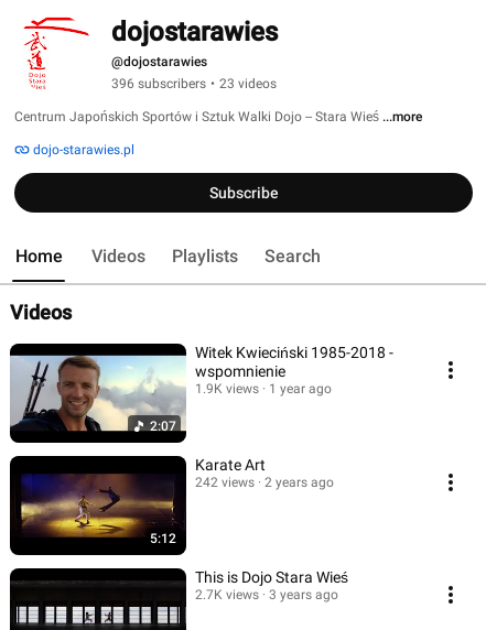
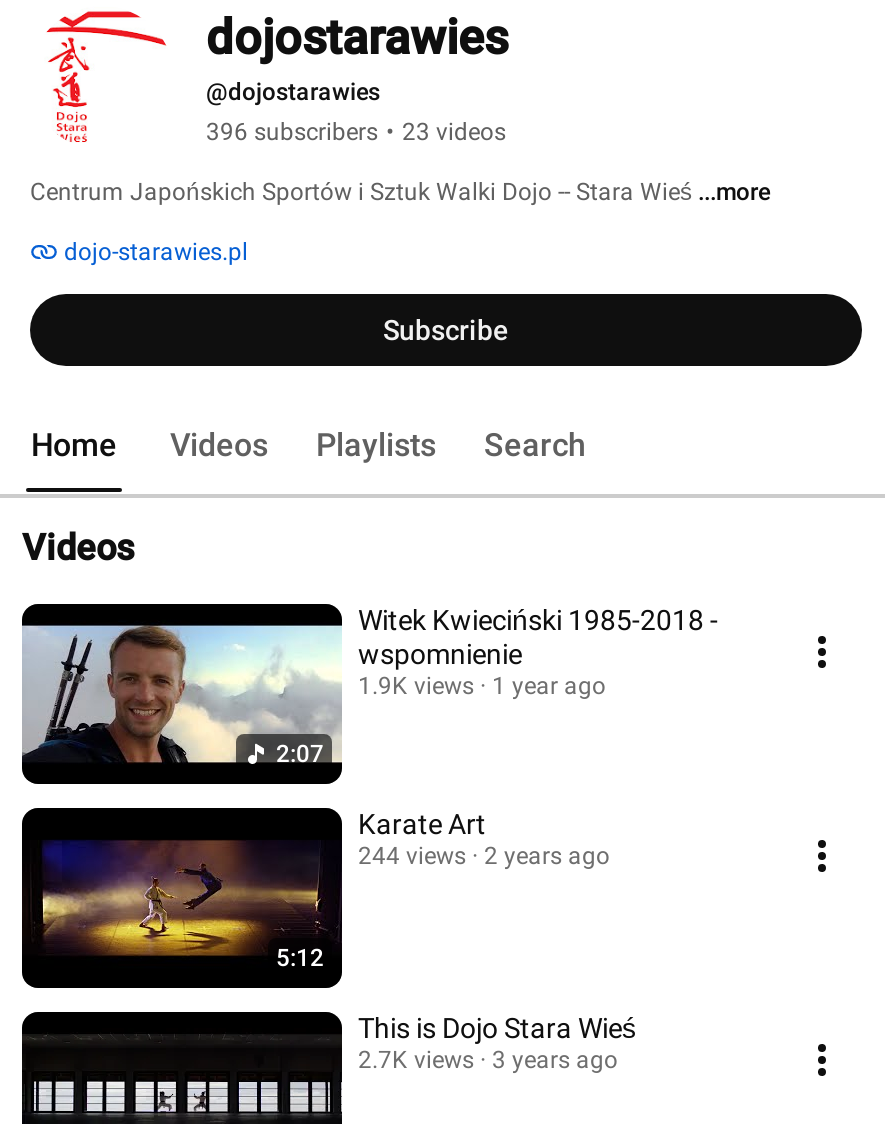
- 242 views 2 years ago
+ 244 views 2 years ago
